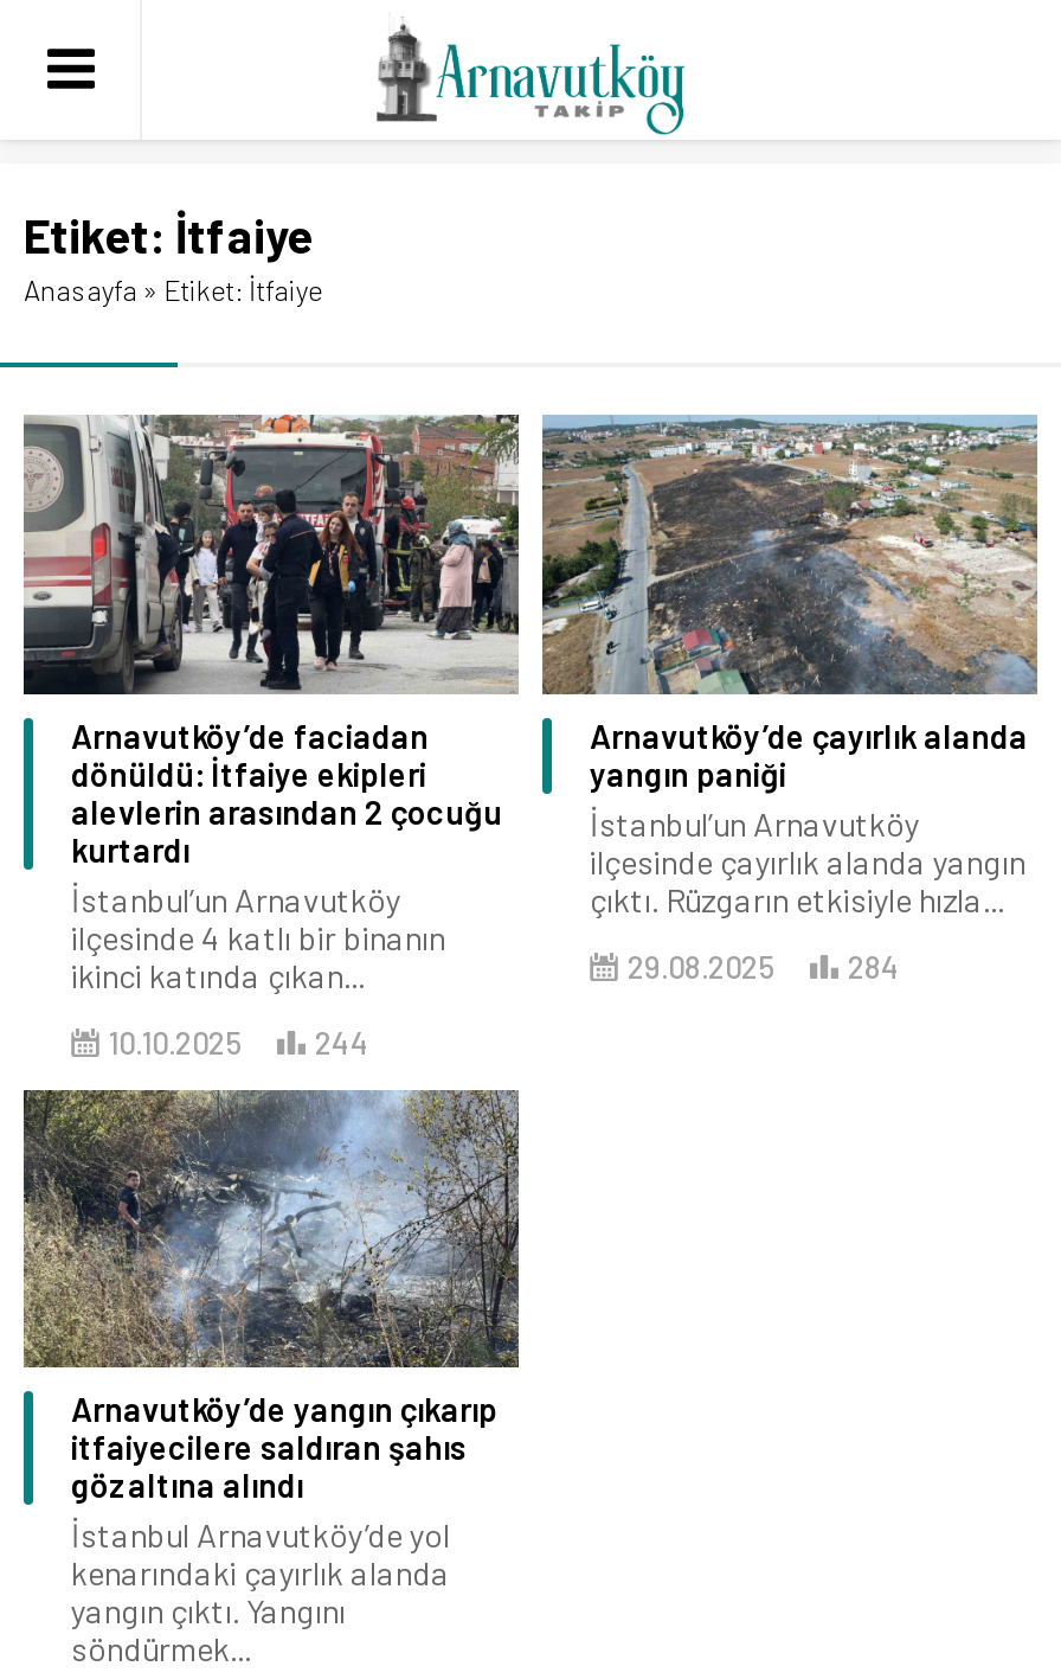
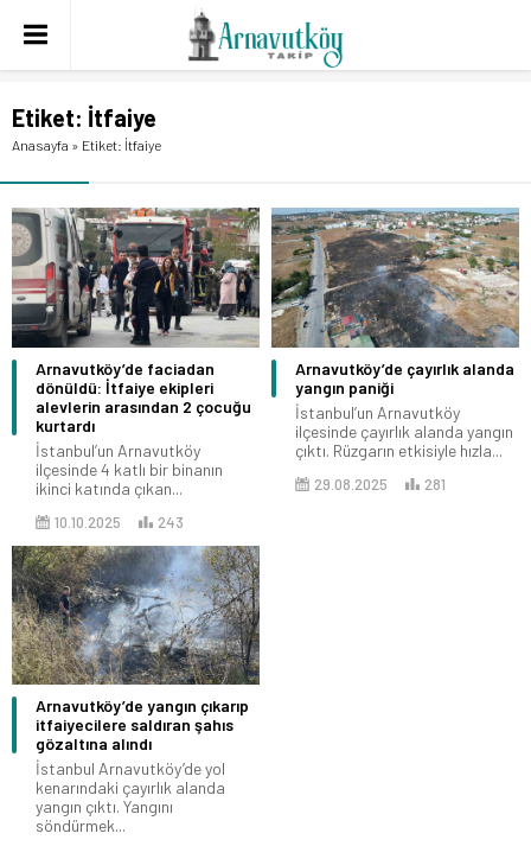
- 29.08.2025 284
+ 29.08.2025 281

- 10.10.2025 244
+ 10.10.2025 243
